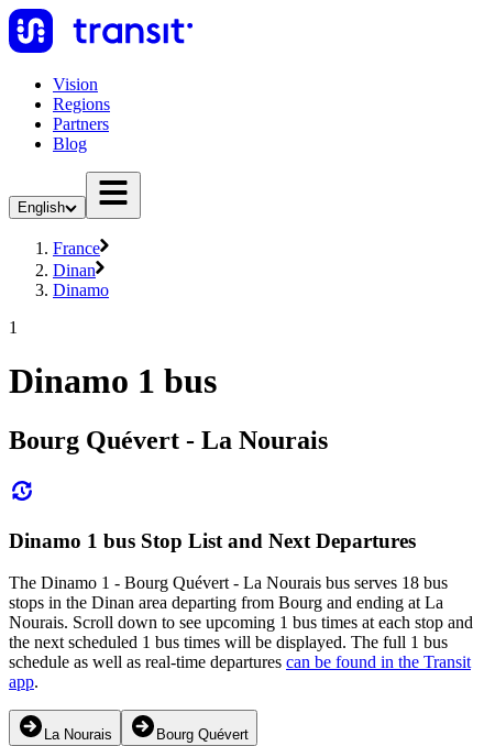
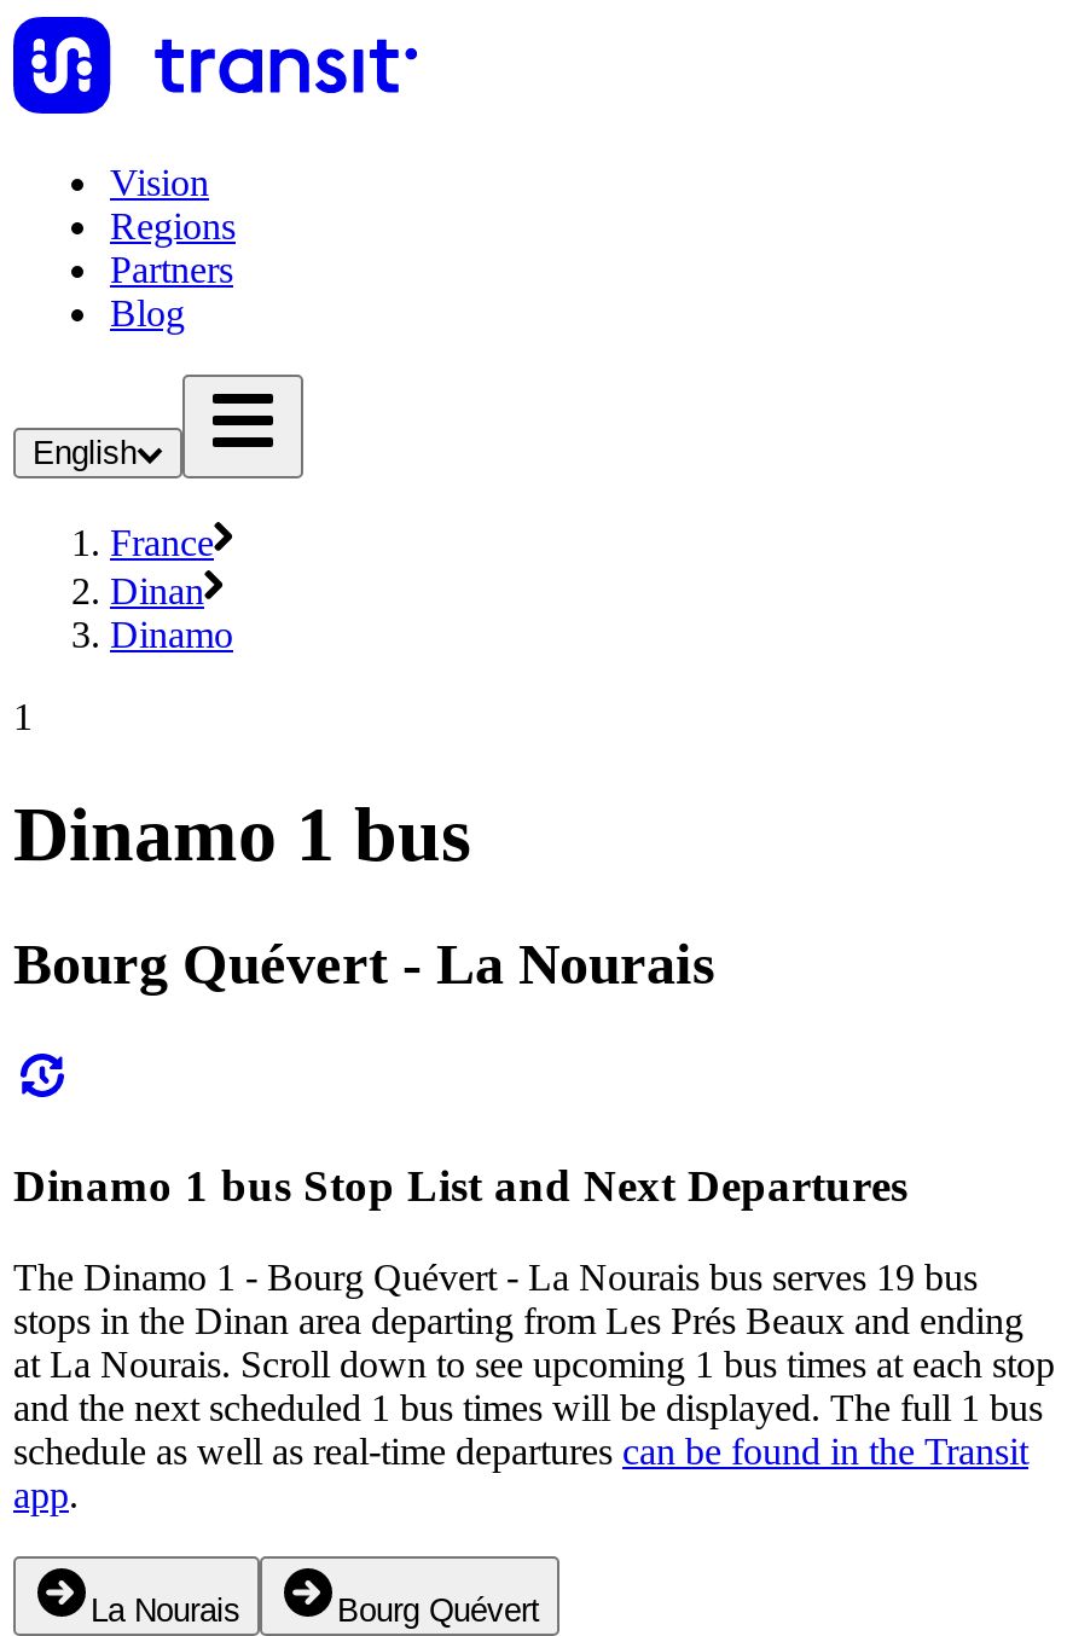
- The Dinamo 1 - Bourg Quévert - La Nourais bus serves 18 bus
- stops in the Dinan area departing from Bourg and ending at La
- Nourais. Scroll down to see upcoming 1 bus times at each stop and
- the next scheduled 1 bus times will be displayed. The full 1 bus
+ The Dinamo 1 - Bourg Quévert - La Nourais bus serves 19 bus
+ stops in the Dinan area departing from Les Prés Beaux and ending
+ at La Nourais. Scroll down to see upcoming 1 bus times at each stop
+ and the next scheduled 1 bus times will be displayed. The full 1 bus
